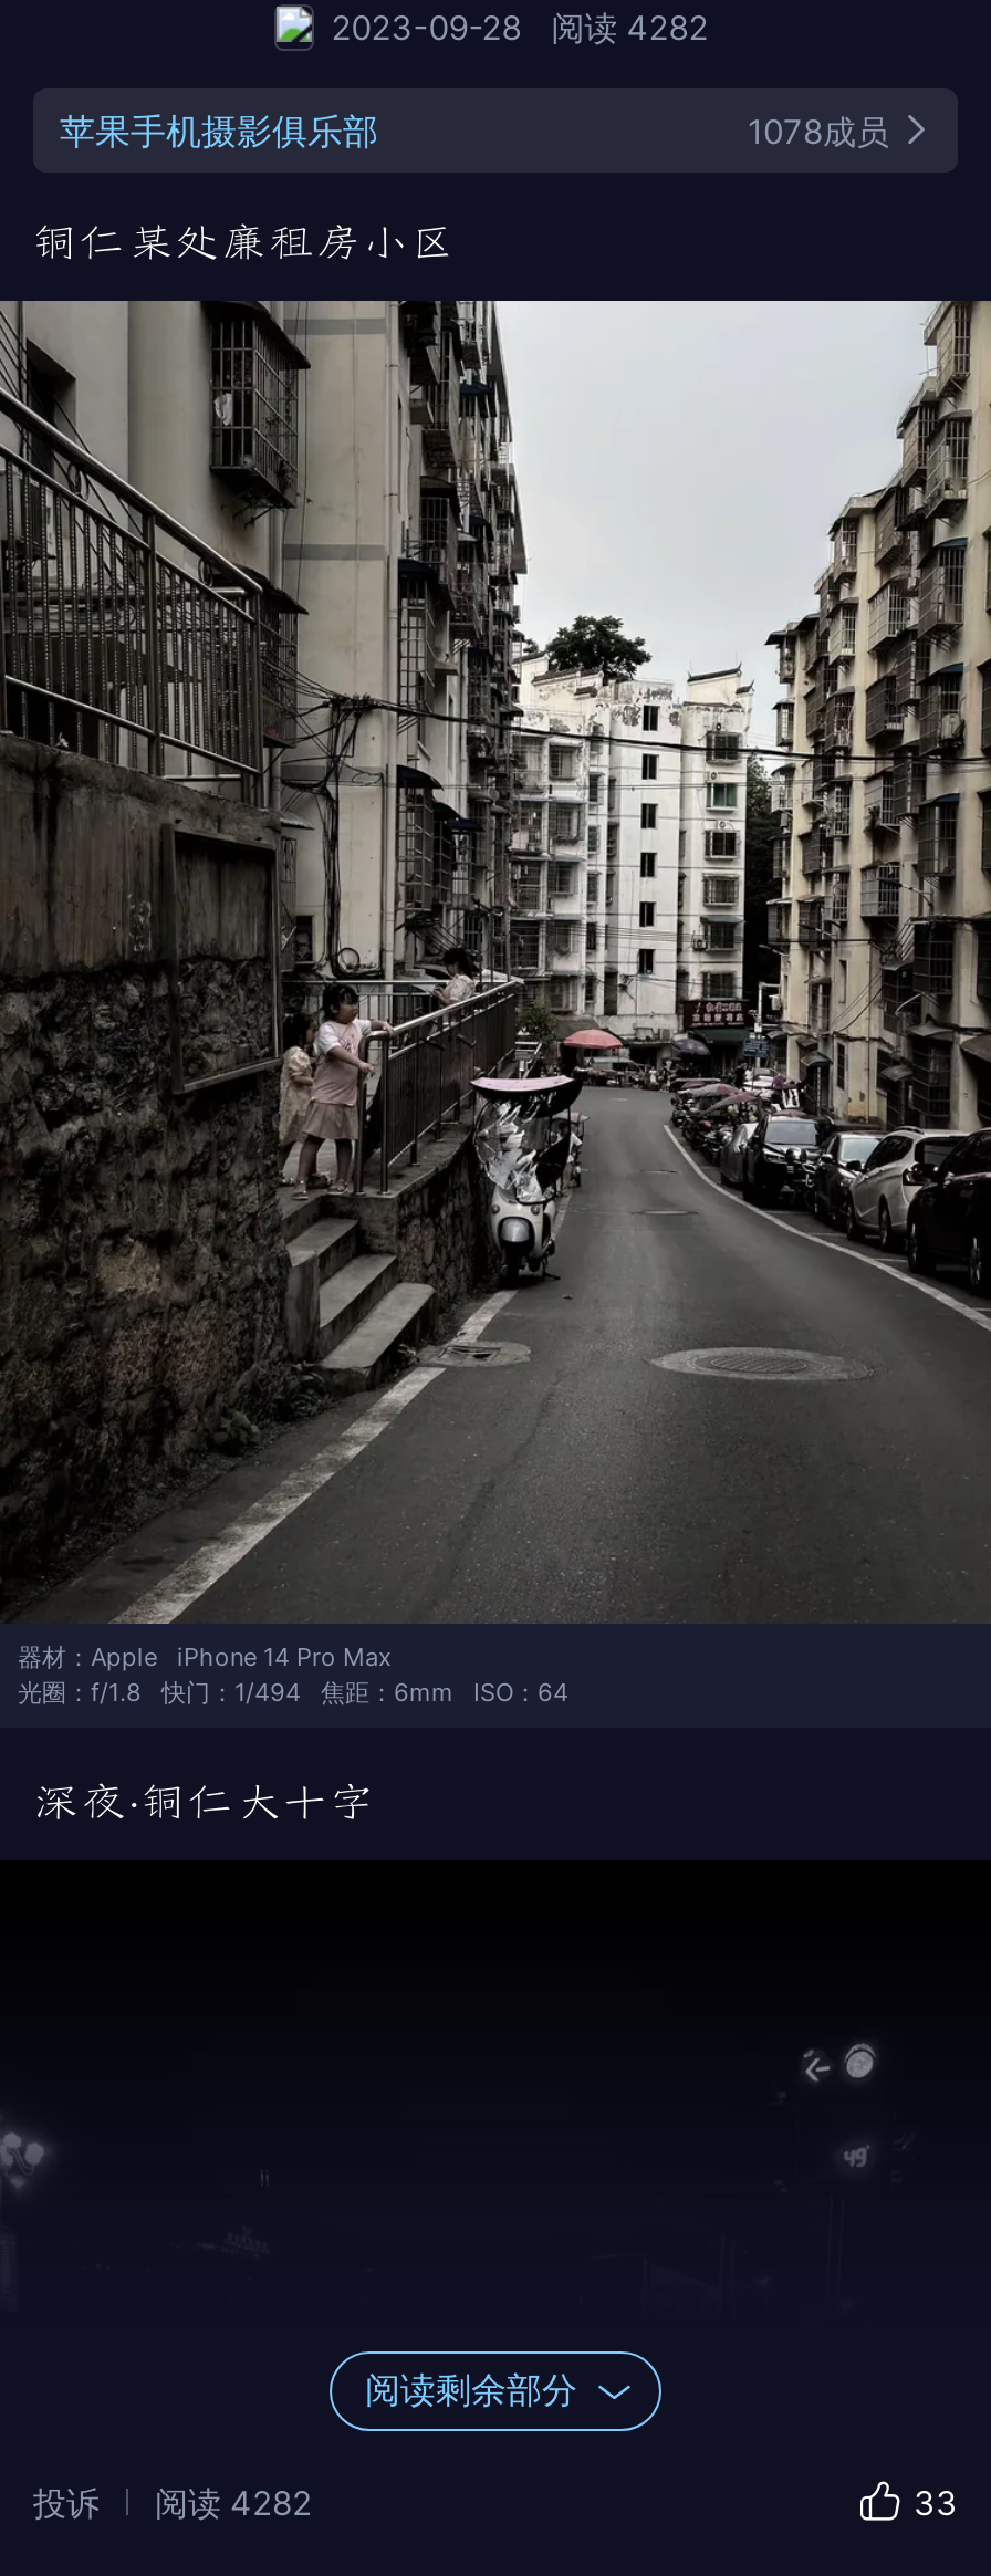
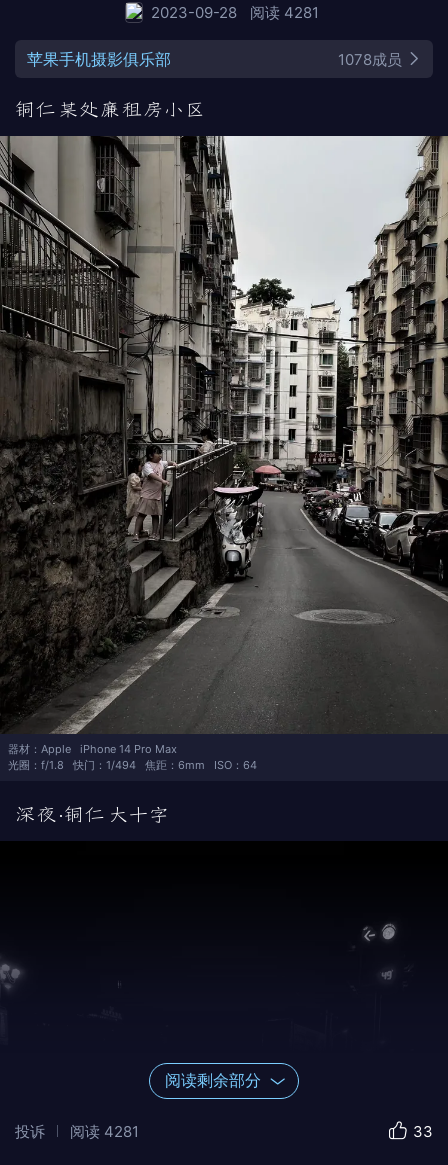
- 2023-09-28 阅读 4282
+ 2023-09-28 阅读 4281

- 投诉 阅读 4282
+ 投诉 阅读 4281
